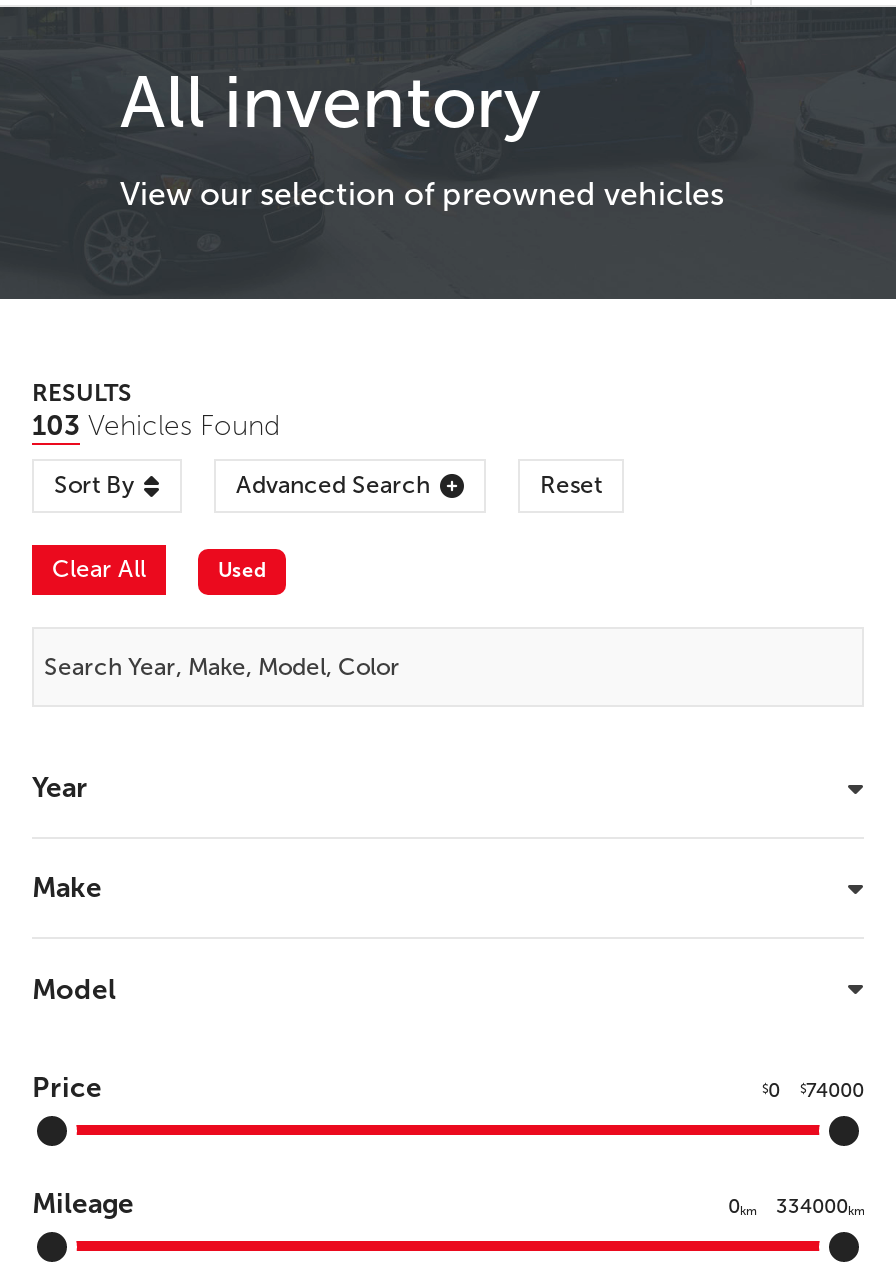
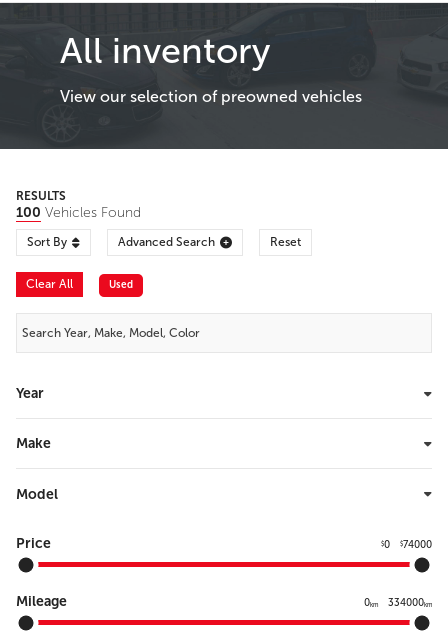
- 103 Vehicles Found
+ 100 Vehicles Found
